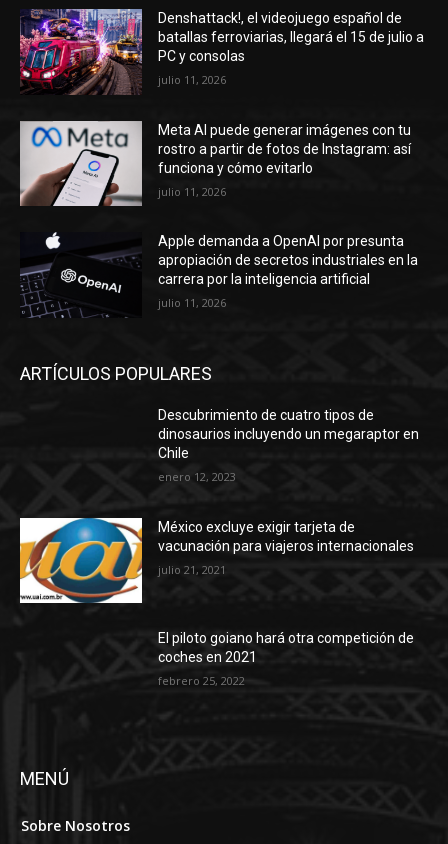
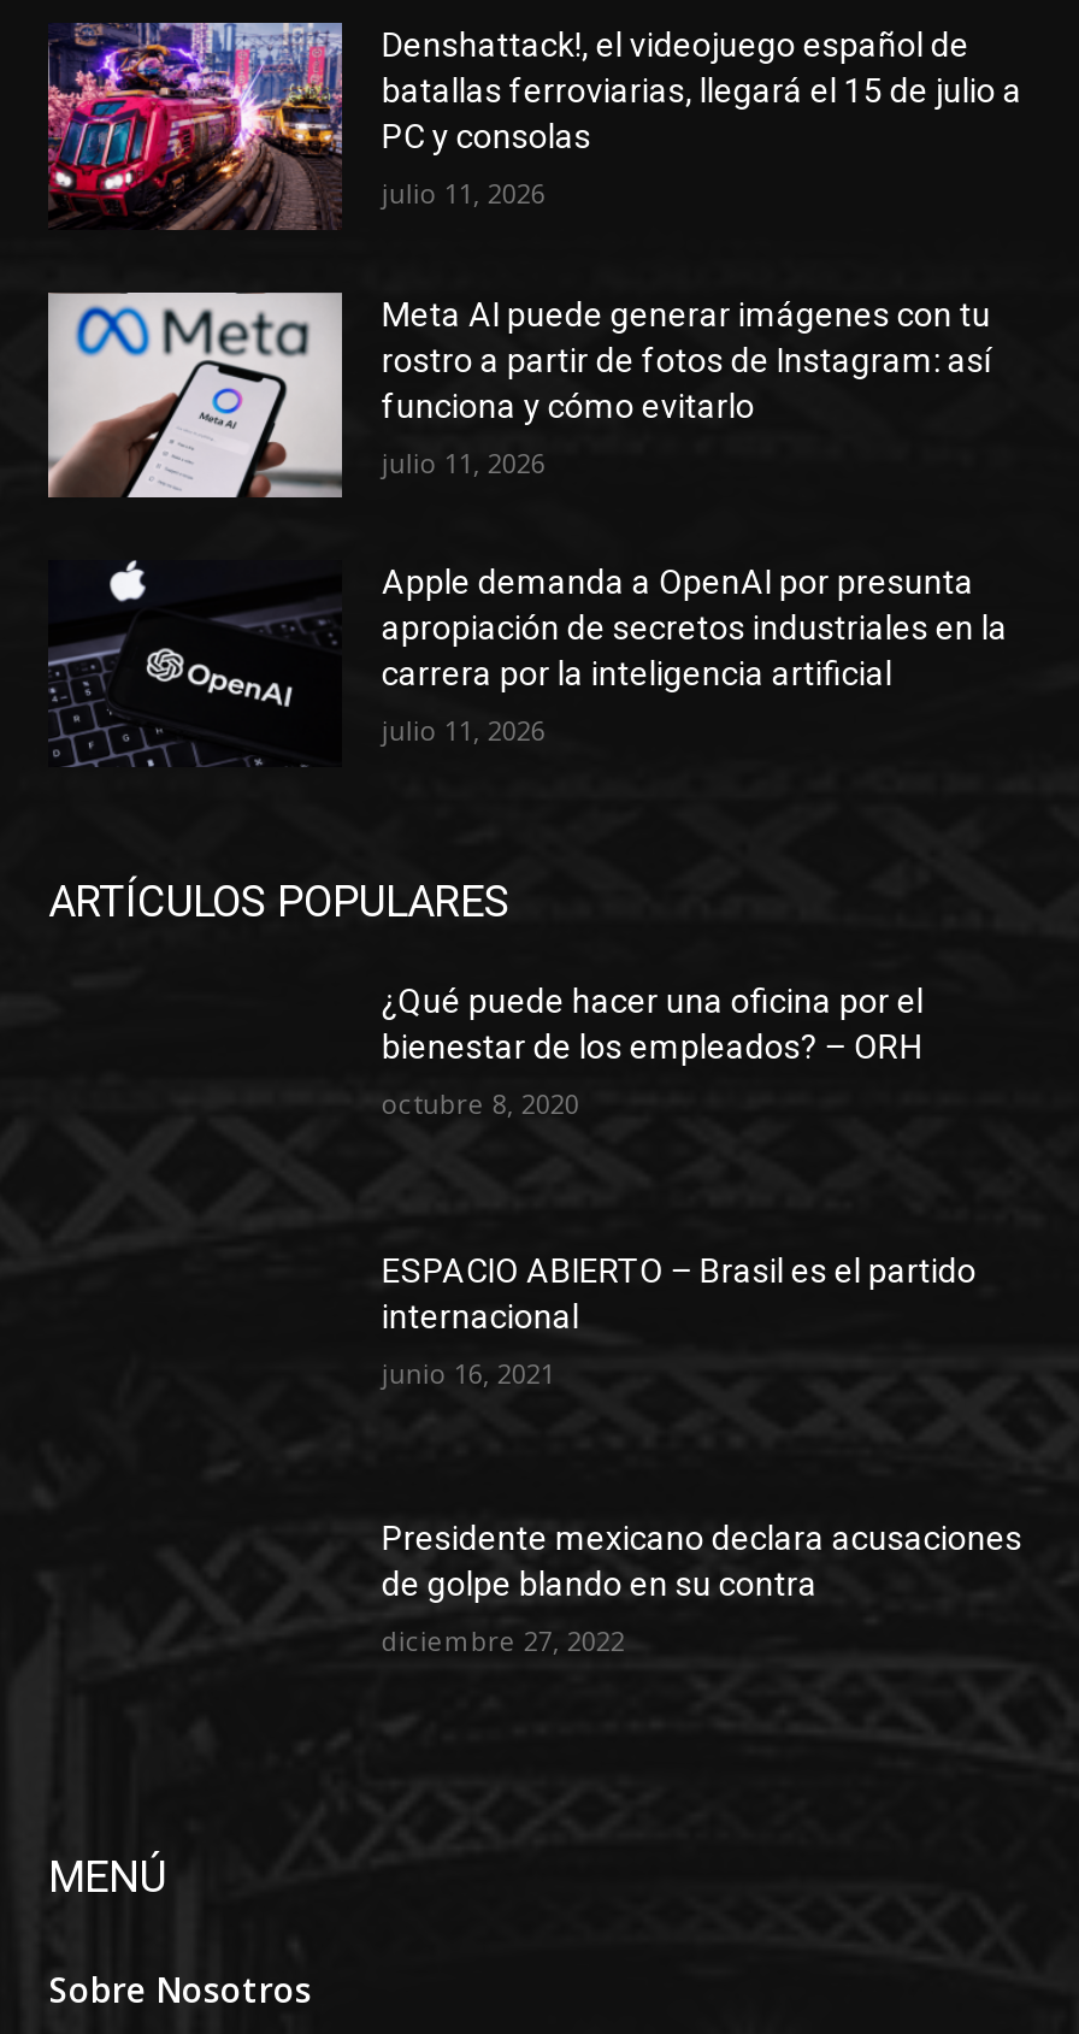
- Descubrimiento de cuatro tipos de
- dinosaurios incluyendo un megaraptor en
- Chile
+ ¿Qué puede hacer una oficina por el
+ bienestar de los empleados? – ORH

- enero 12, 2023
+ octubre 8, 2020

- [image]

- México excluye exigir tarjeta de
- vacunación para viajeros internacionales
+ ESPACIO ABIERTO – Brasil es el partido
+ internacional

- julio 21, 2021
+ junio 16, 2021

- El piloto goiano hará otra competición de
- coches en 2021
+ Presidente mexicano declara acusaciones
+ de golpe blando en su contra

- febrero 25, 2022
+ diciembre 27, 2022
